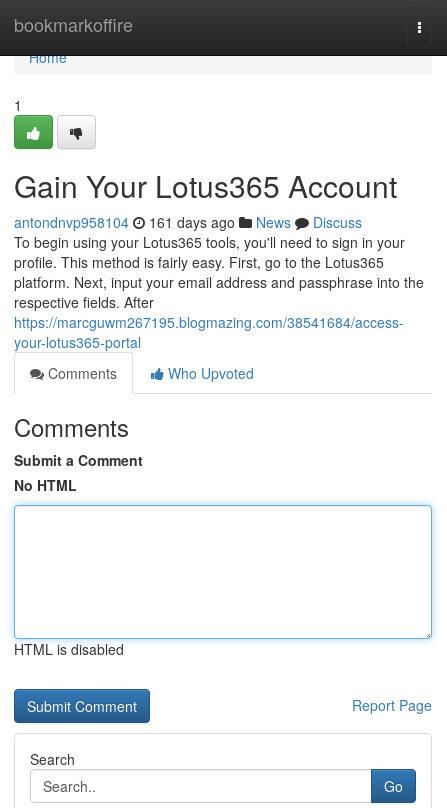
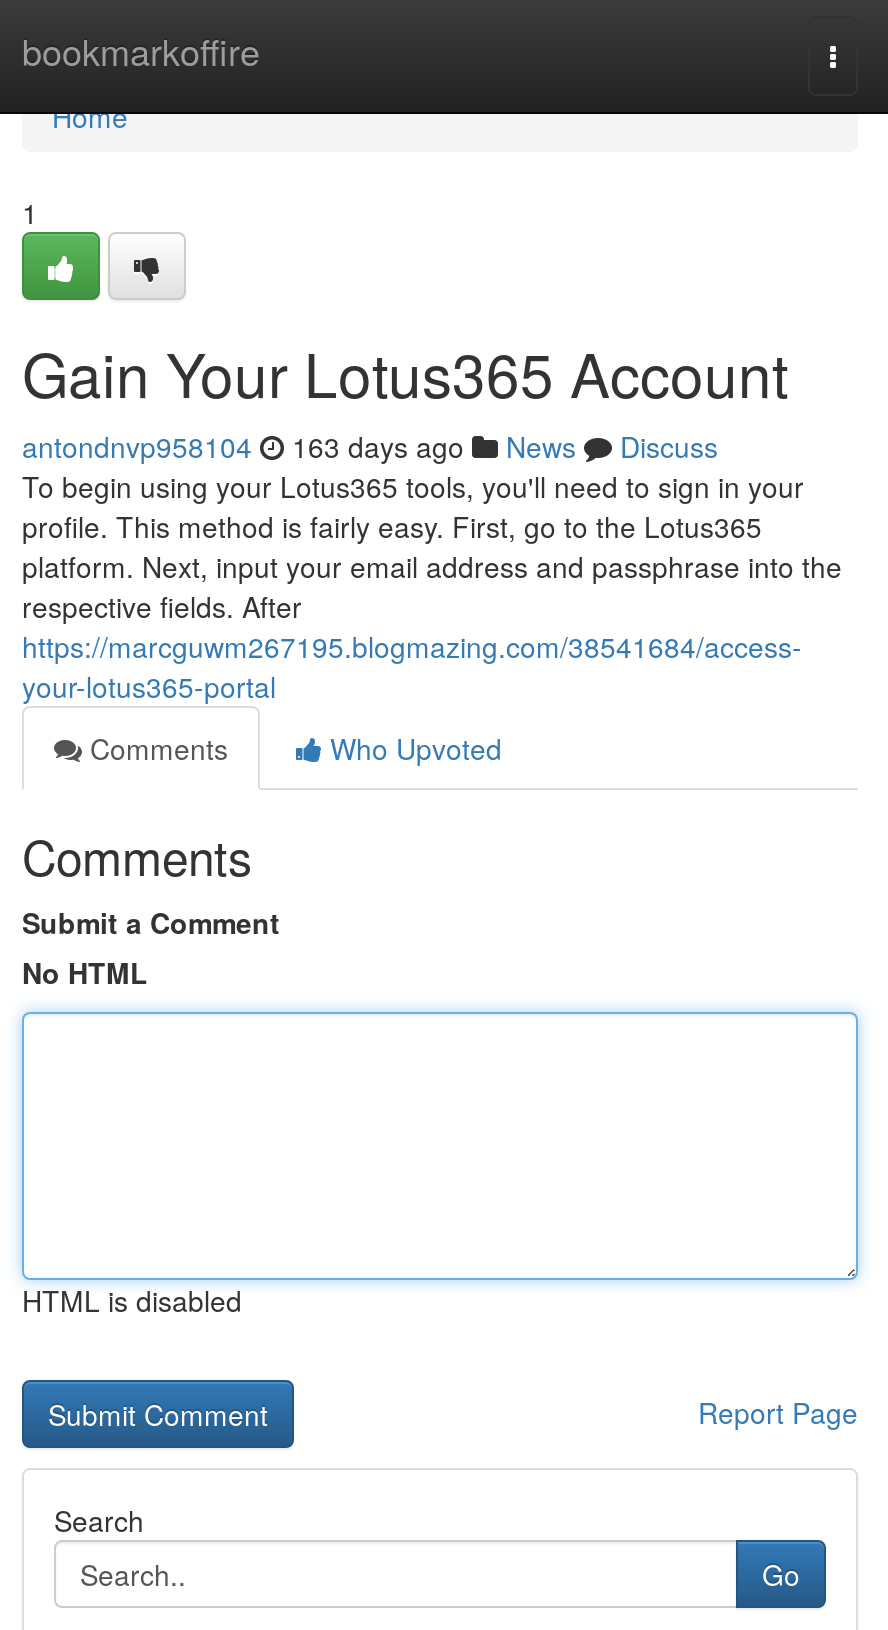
- antondnvp958104 161 days ago News Discuss
+ antondnvp958104 163 days ago News Discuss
